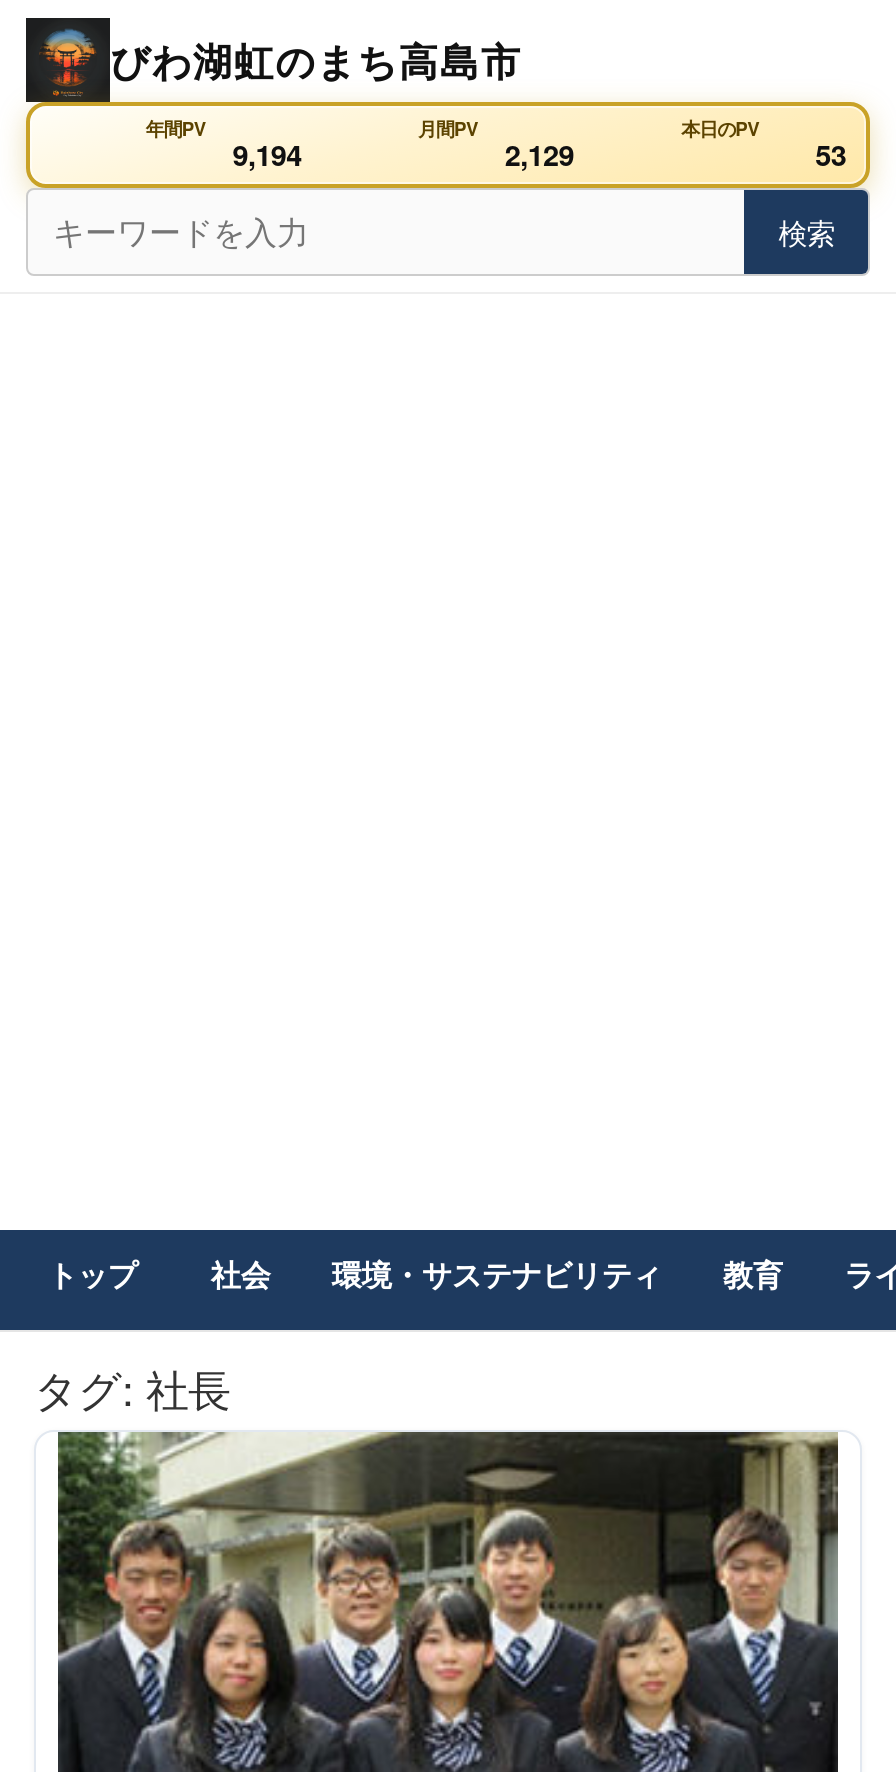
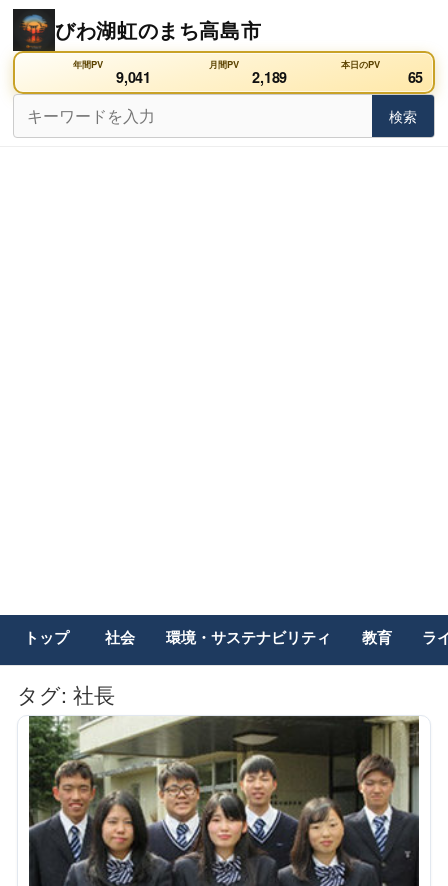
- 9,194
+ 9,041

- 2,129
+ 2,189

- 53
+ 65
